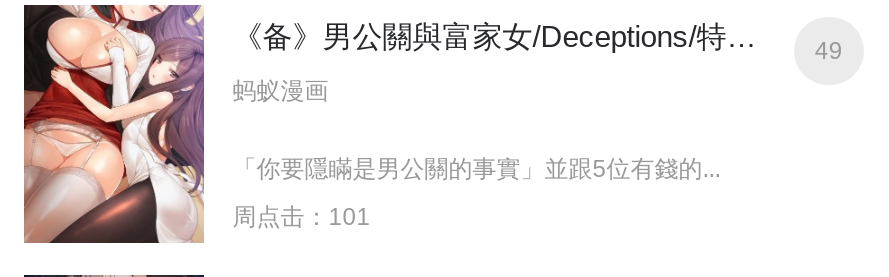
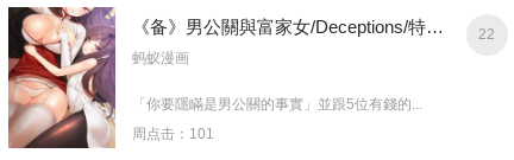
- 49
+ 22
